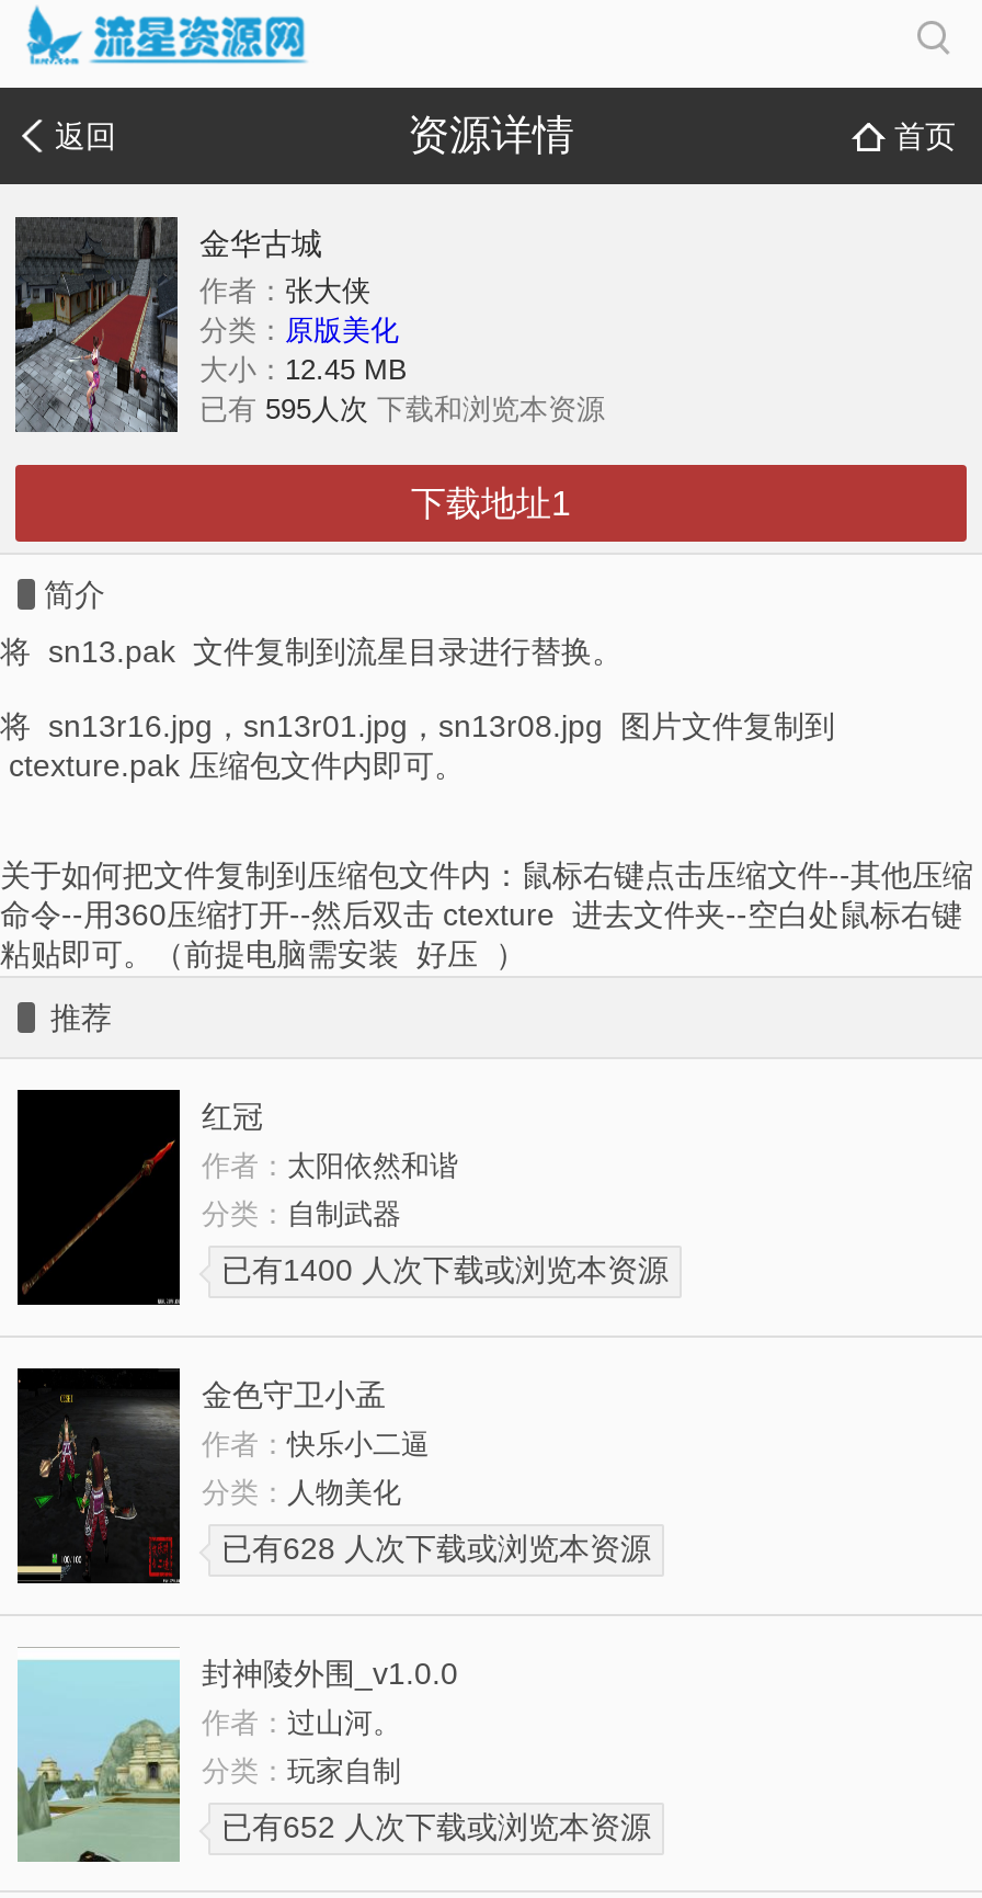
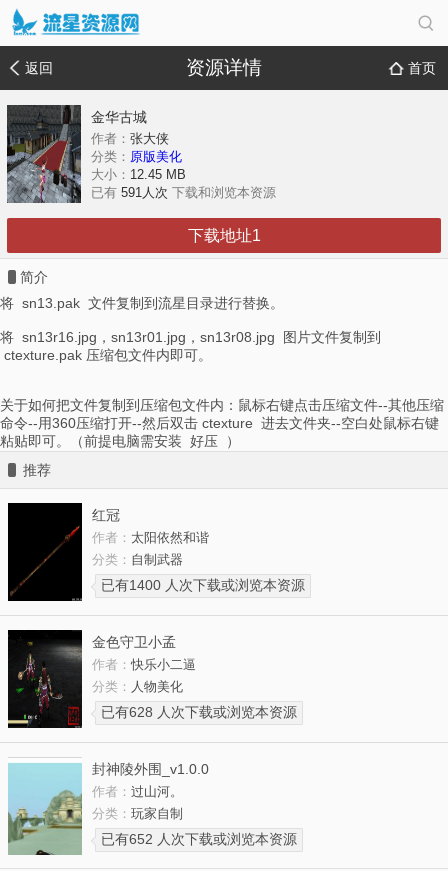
- 已有595人次下载和浏览本资源
+ 已有591人次下载和浏览本资源
